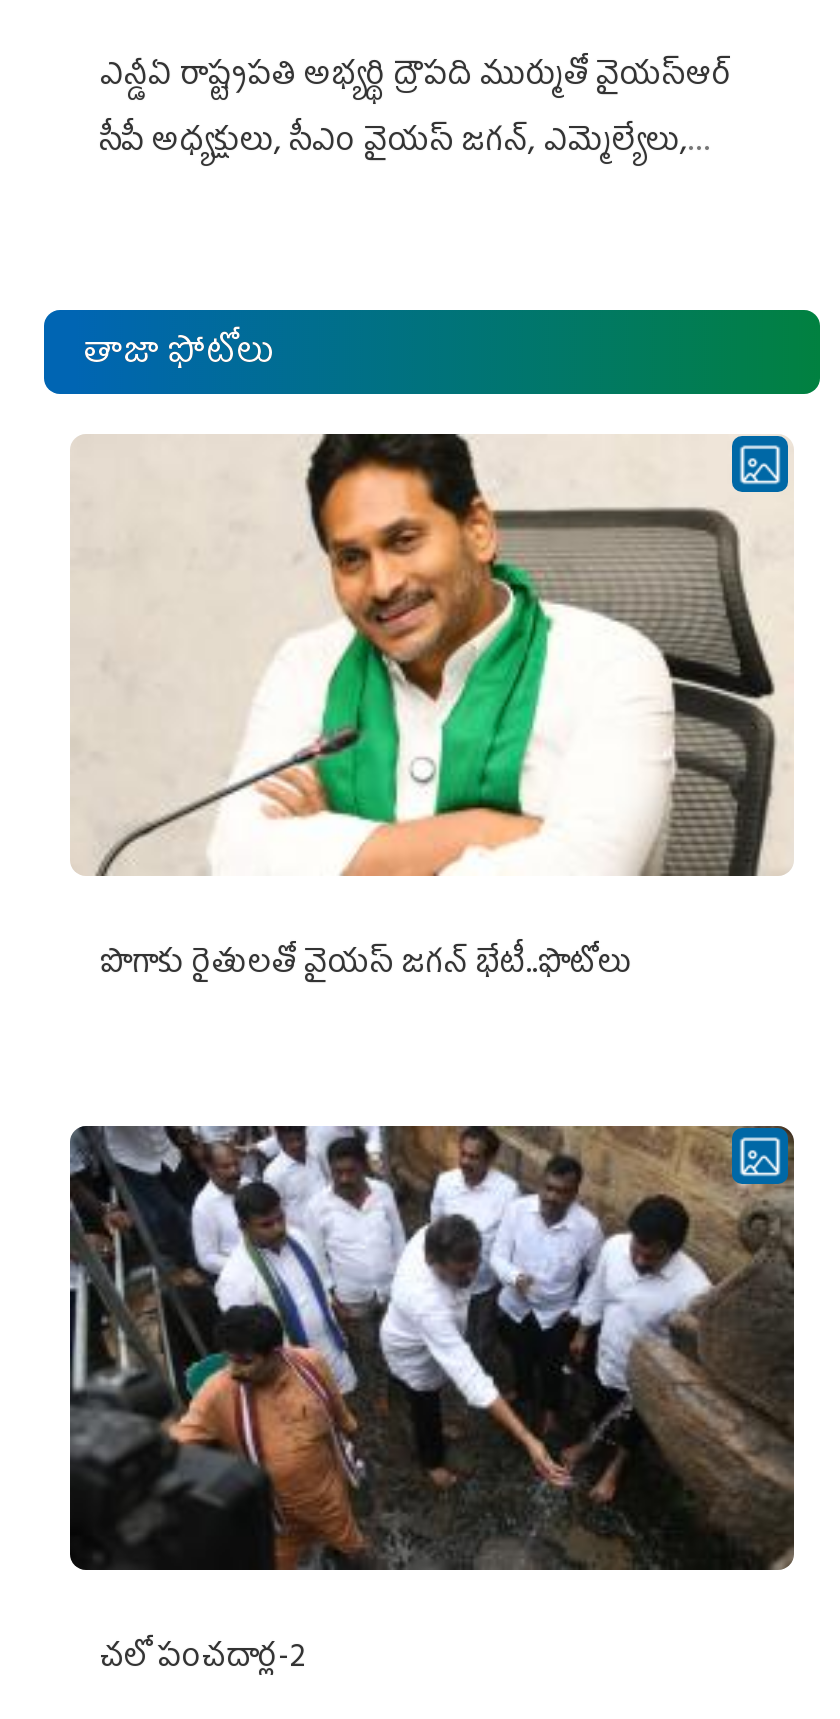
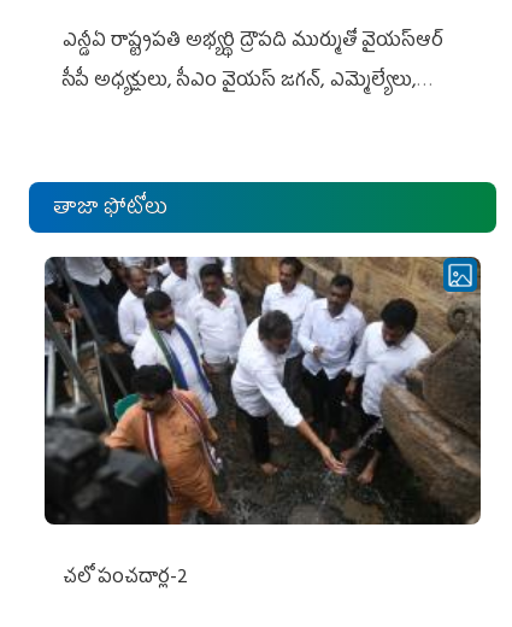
- [image]
- పొగాకు రైతులతో వైయస్‌ జగన్‌ భేటీ..ఫొటోలు
